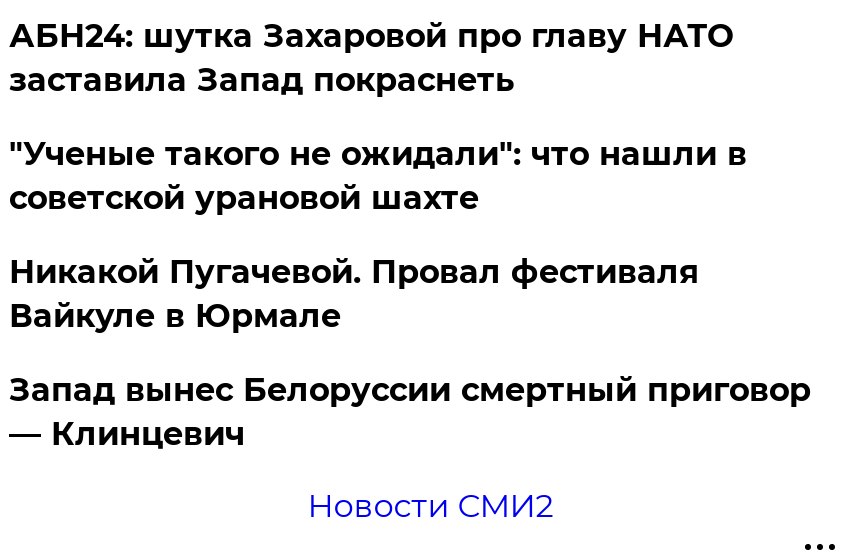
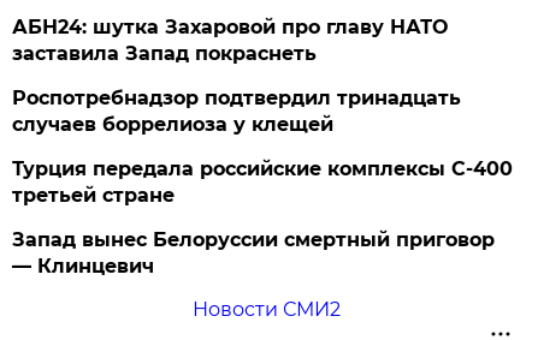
- "Ученые такого не ожидали": что нашли в
- советской урановой шахте
+ Роспотребнадзор подтвердил тринадцать
+ случаев боррелиоза у клещей

- Никакой Пугачевой. Провал фестиваля
- Вайкуле в Юрмале
+ Турция передала российские комплексы С-400
+ третьей стране
